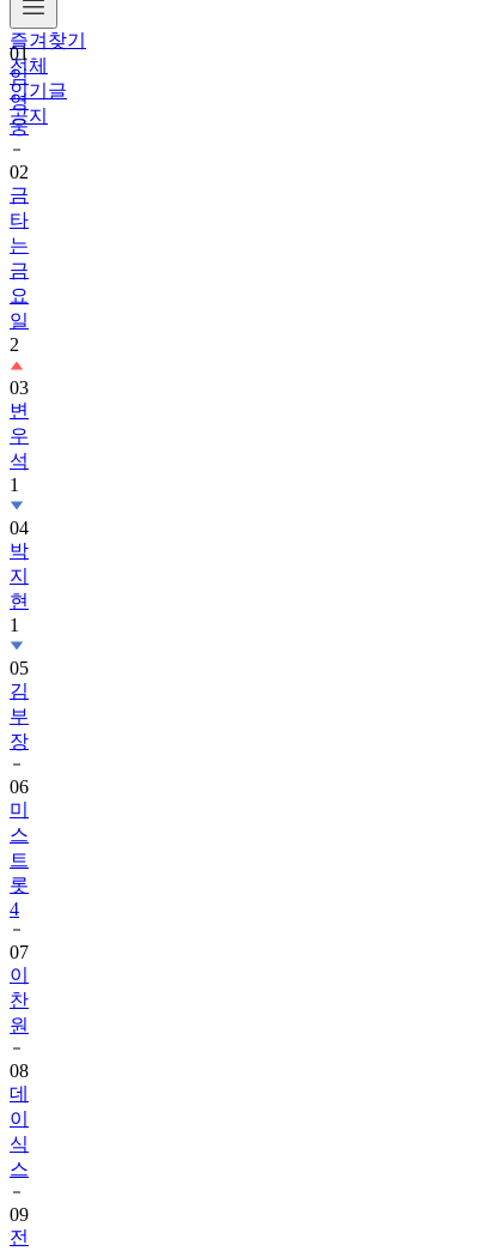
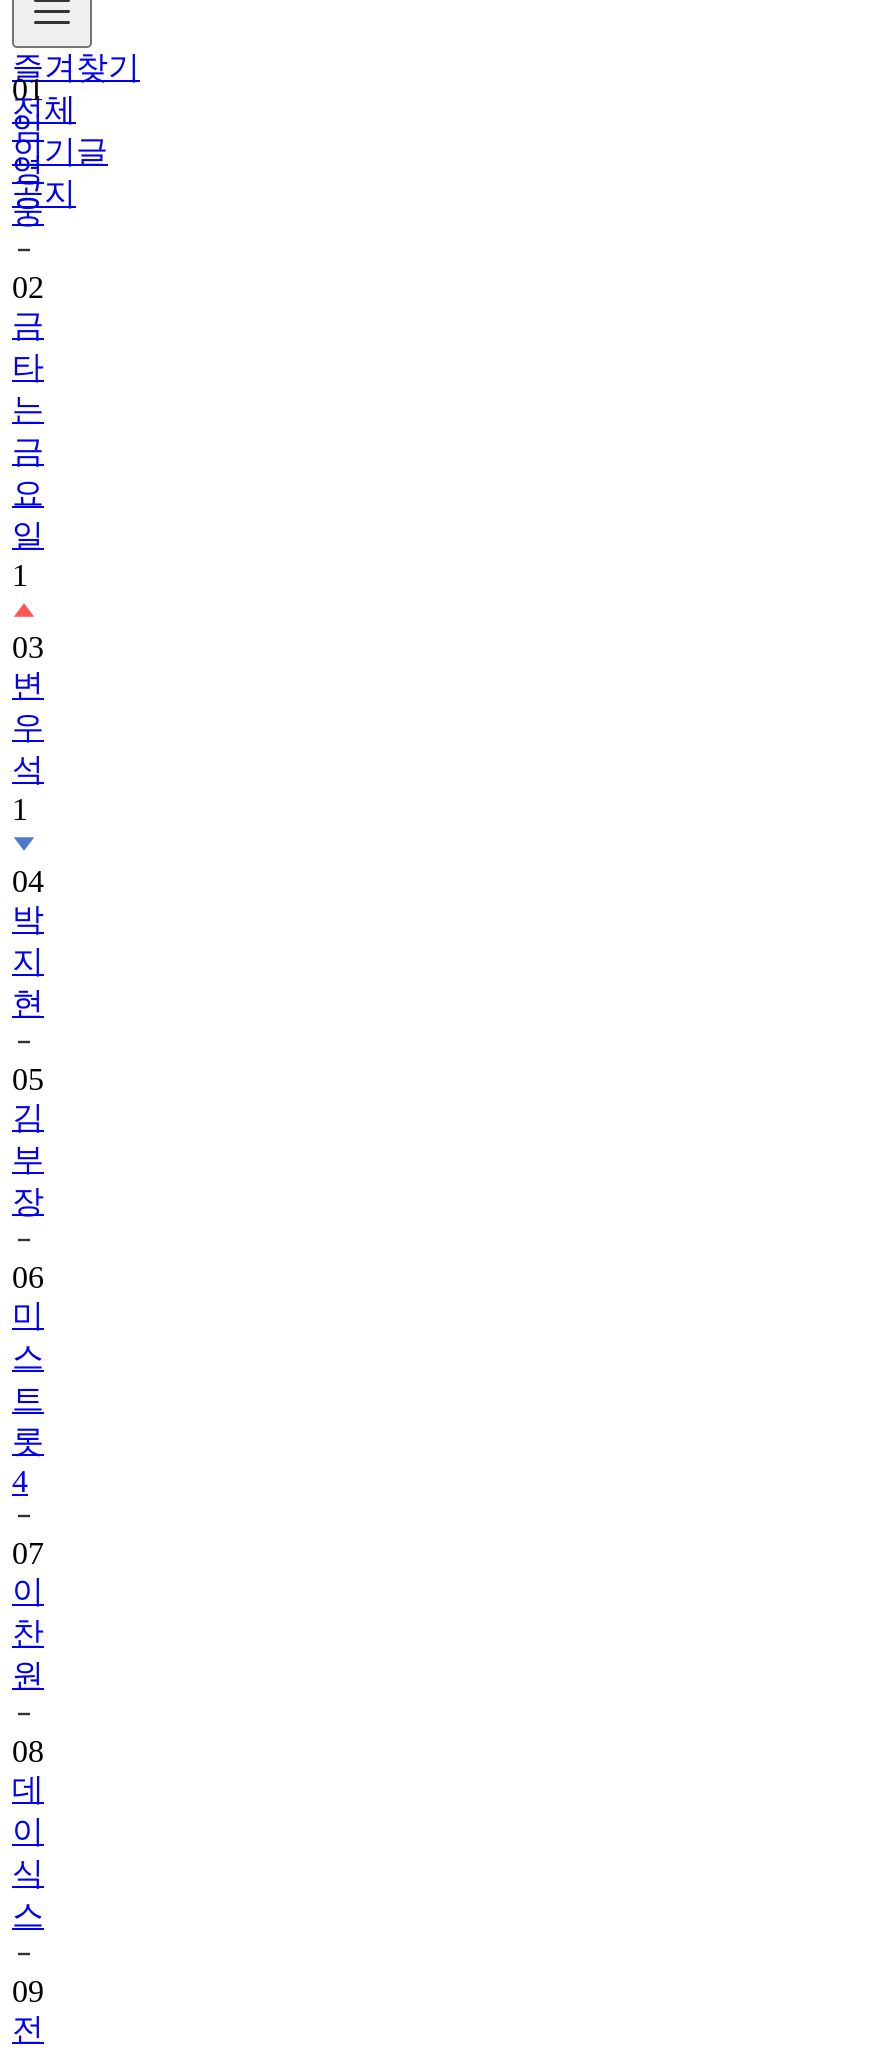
- 2
+ 1

- 1
